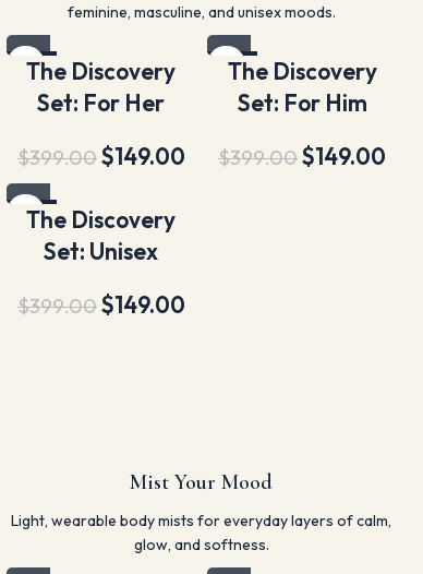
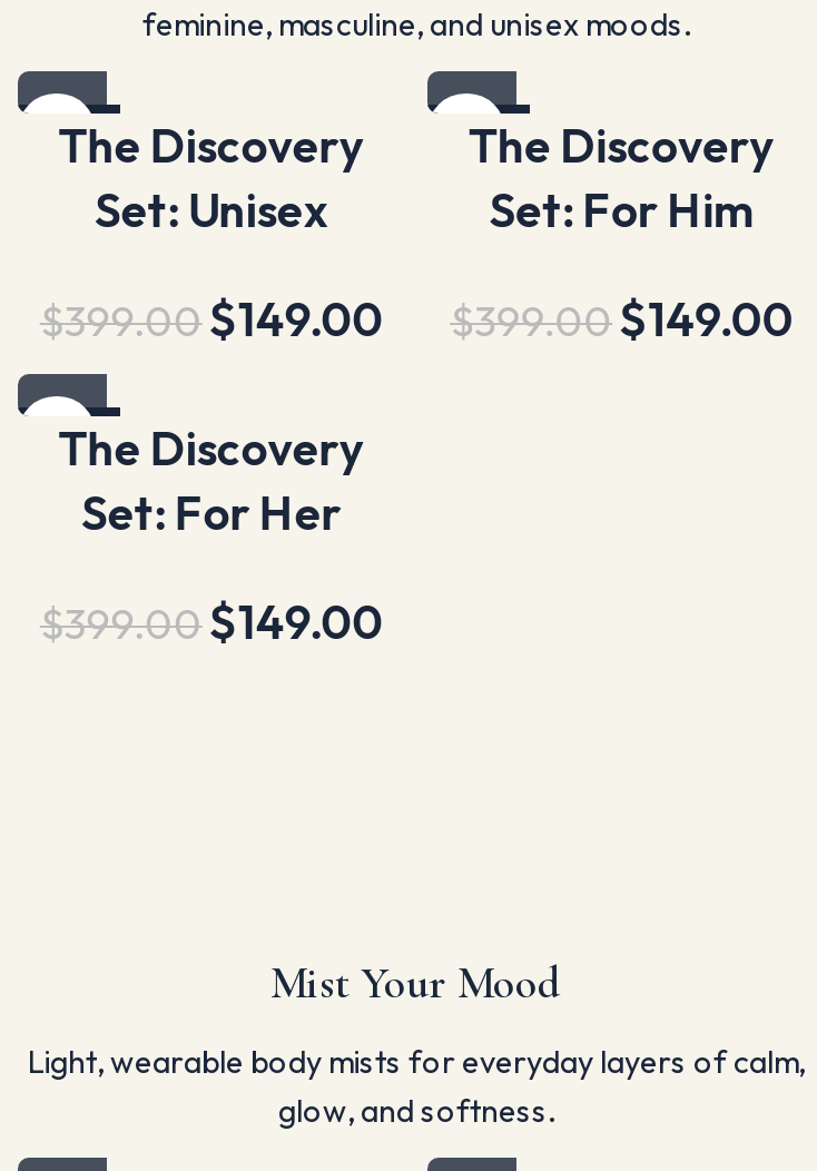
moved down: Set: For Her

moved up: Set: Unisex
